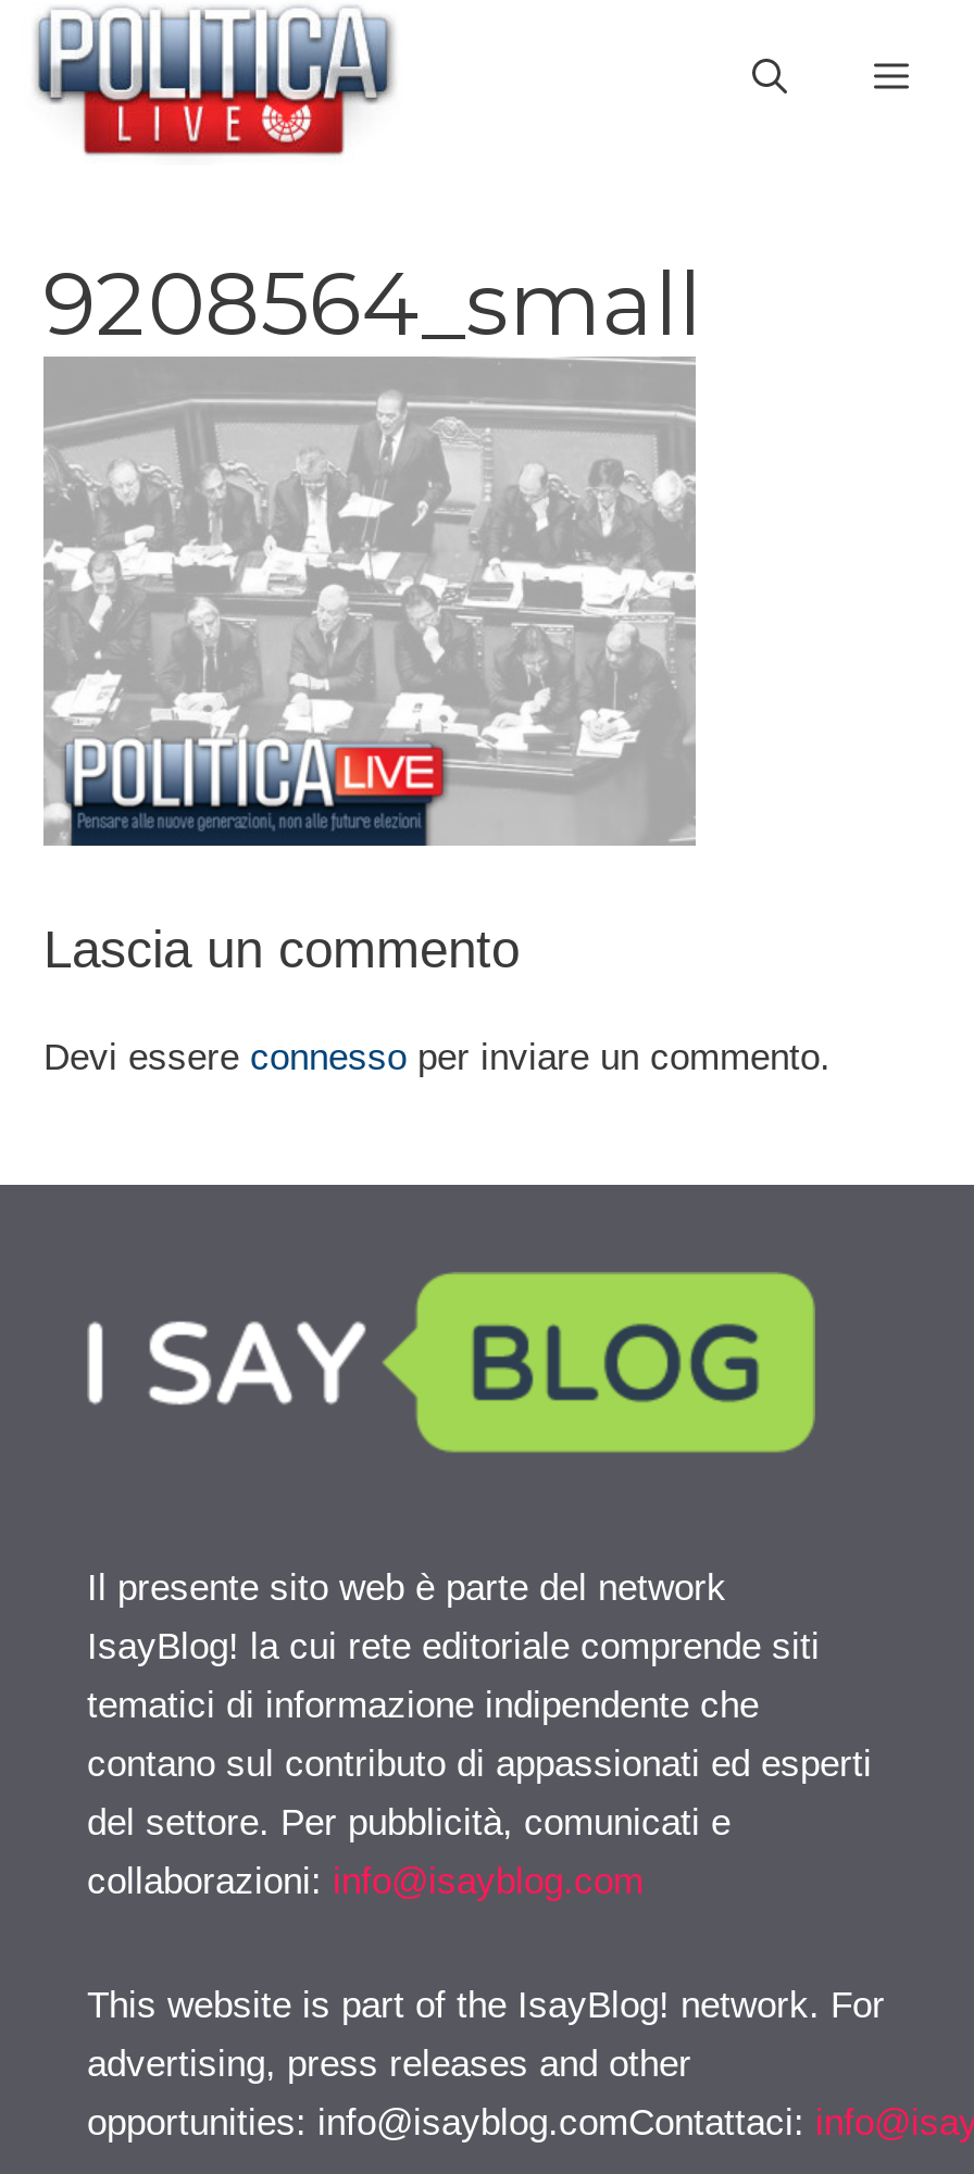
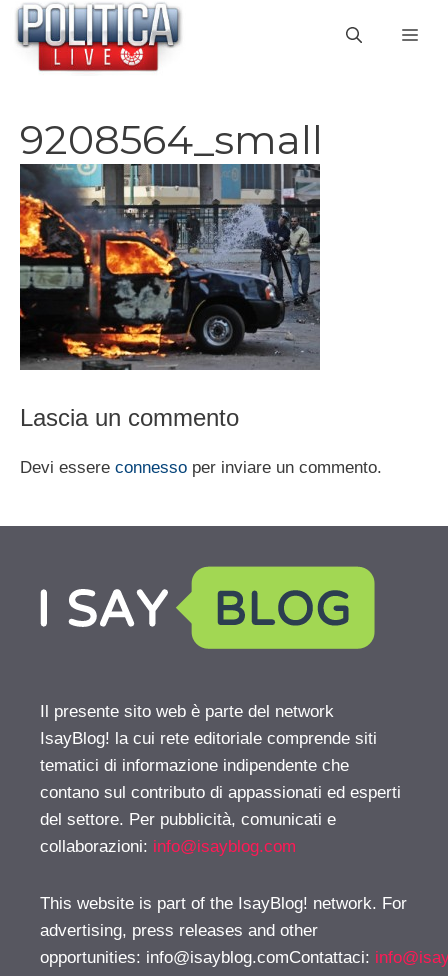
- [image]
+ [image]
